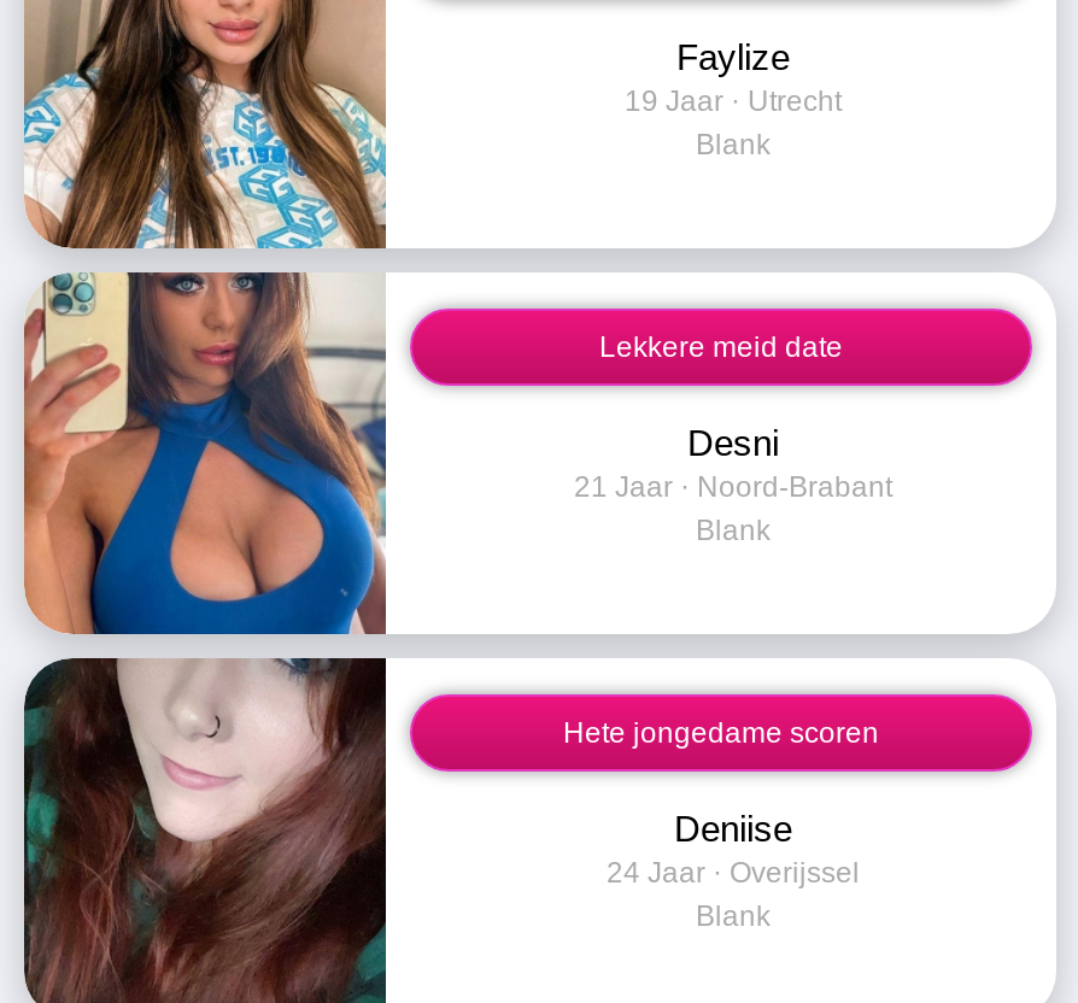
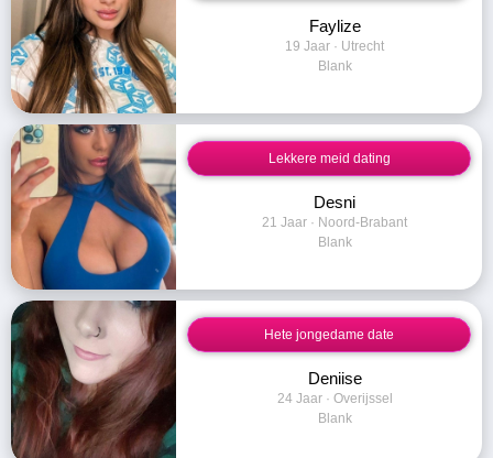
- Lekkere meid date
+ Lekkere meid dating

- Hete jongedame scoren
+ Hete jongedame date
